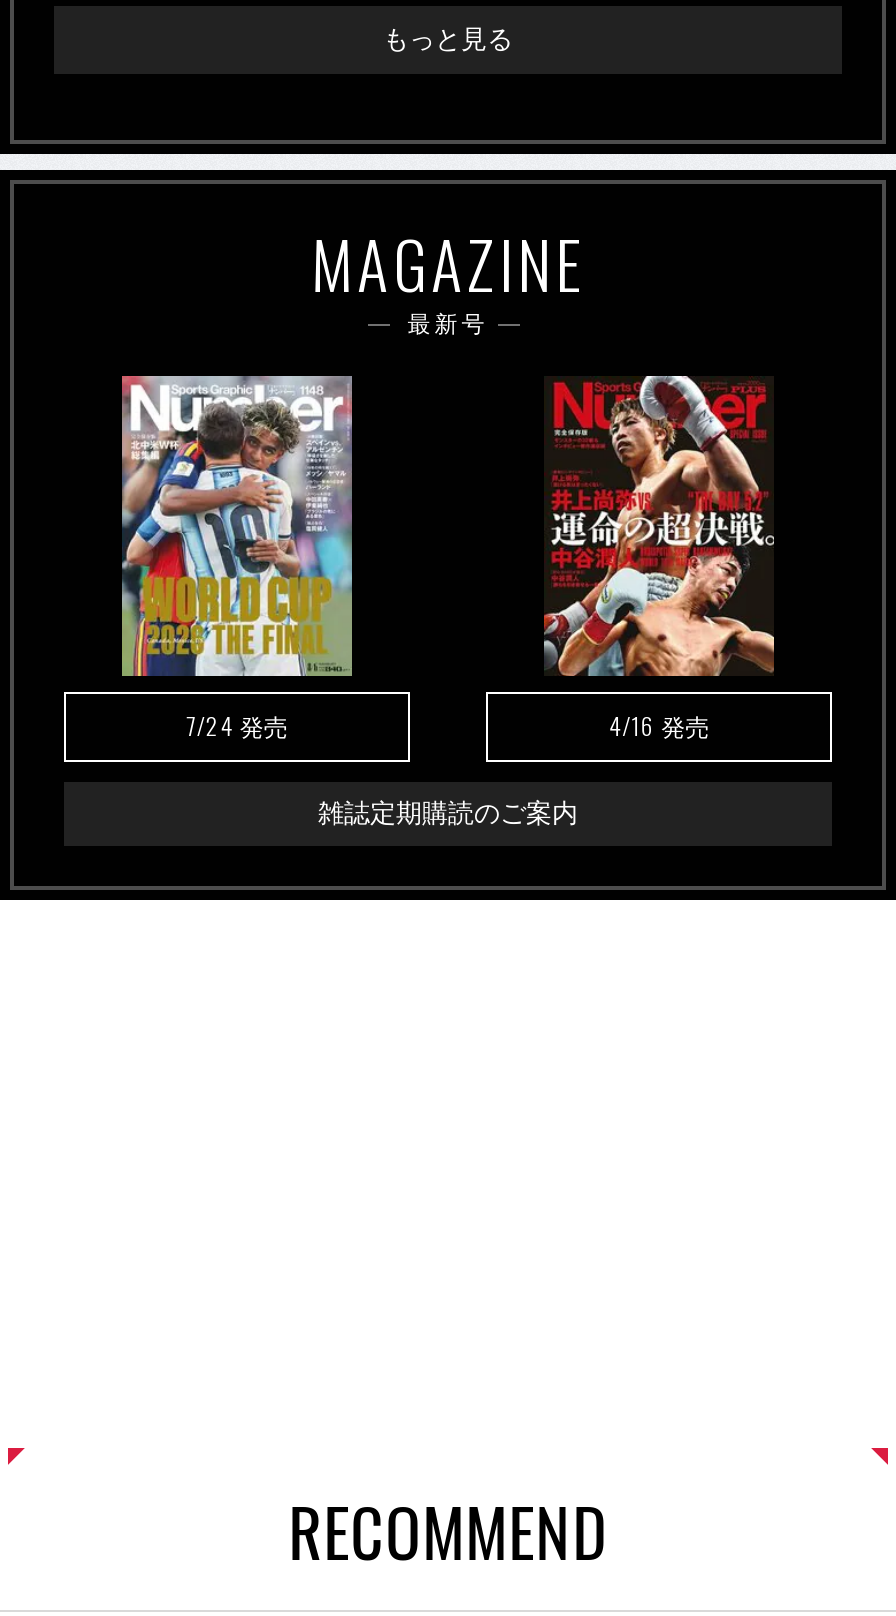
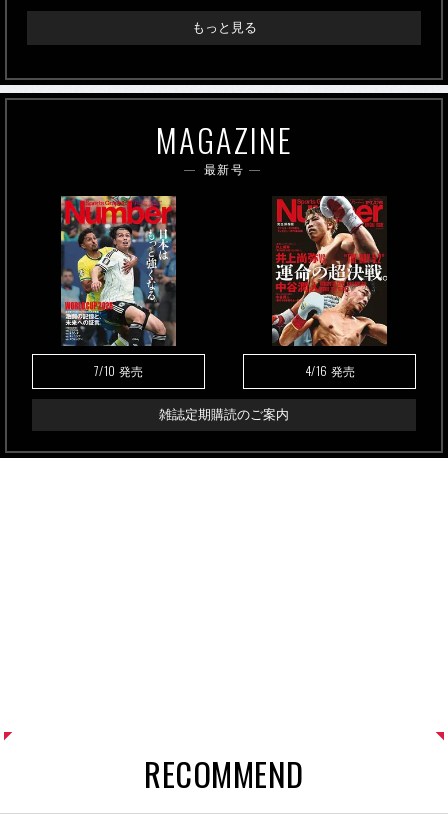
- [image]
- 7/24発売
+ [image]
+ 7/10発売
